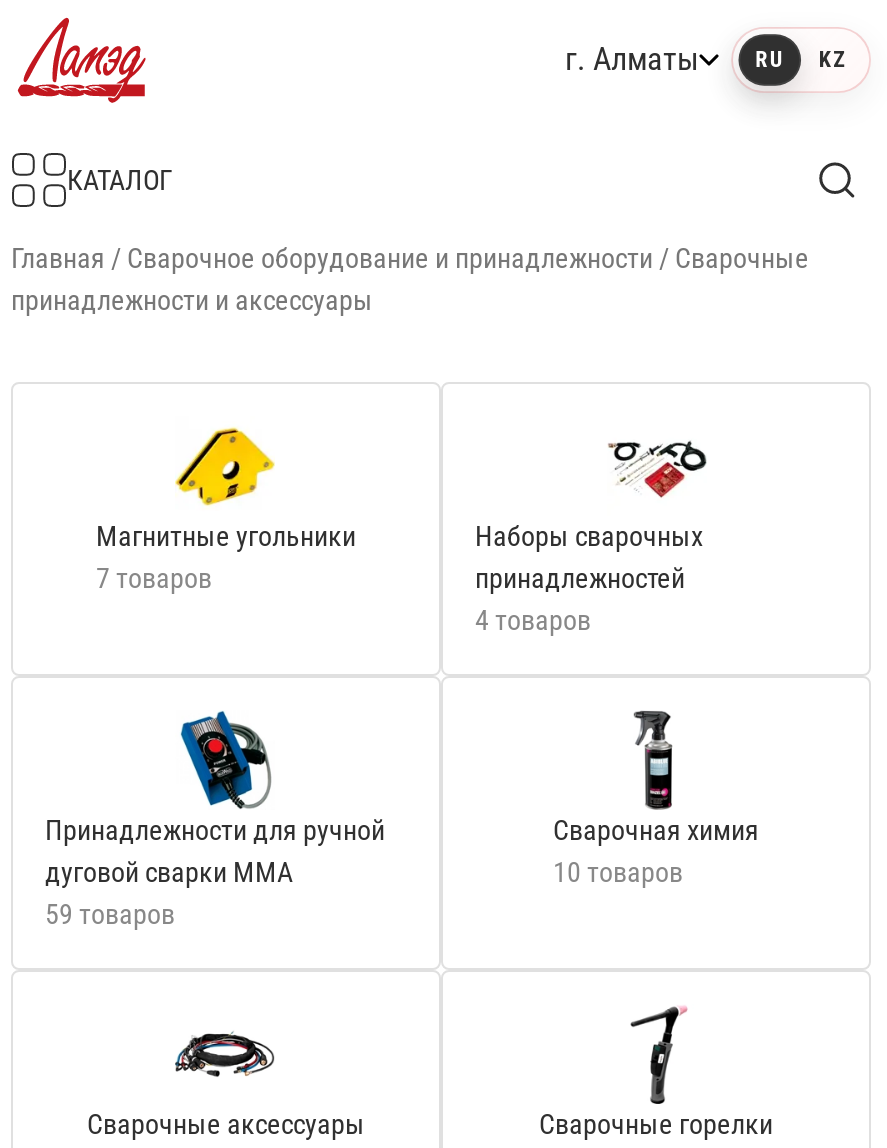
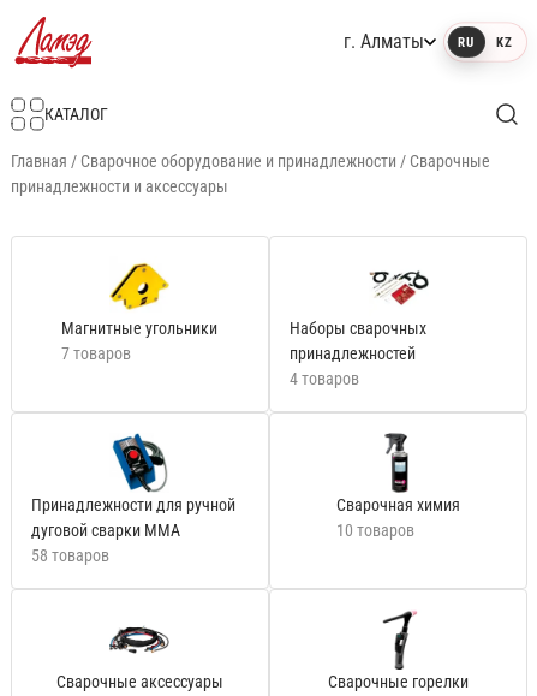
- 59 товаров
+ 58 товаров
